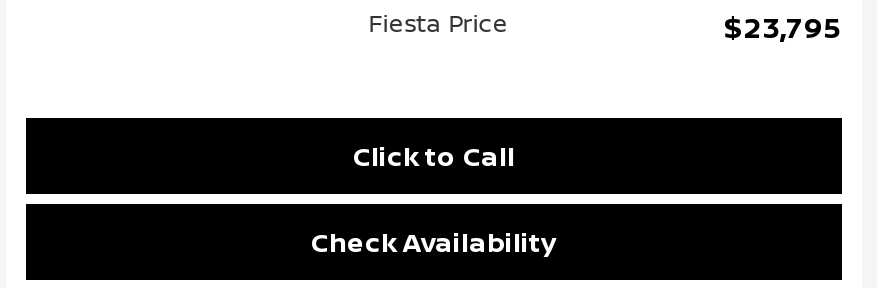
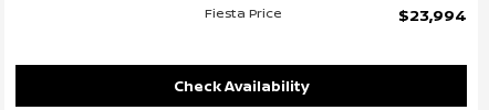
- $23,795
- Click to Call
+ $23,994
